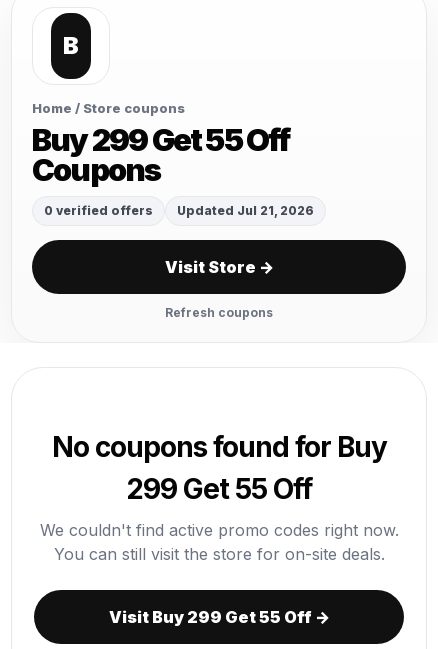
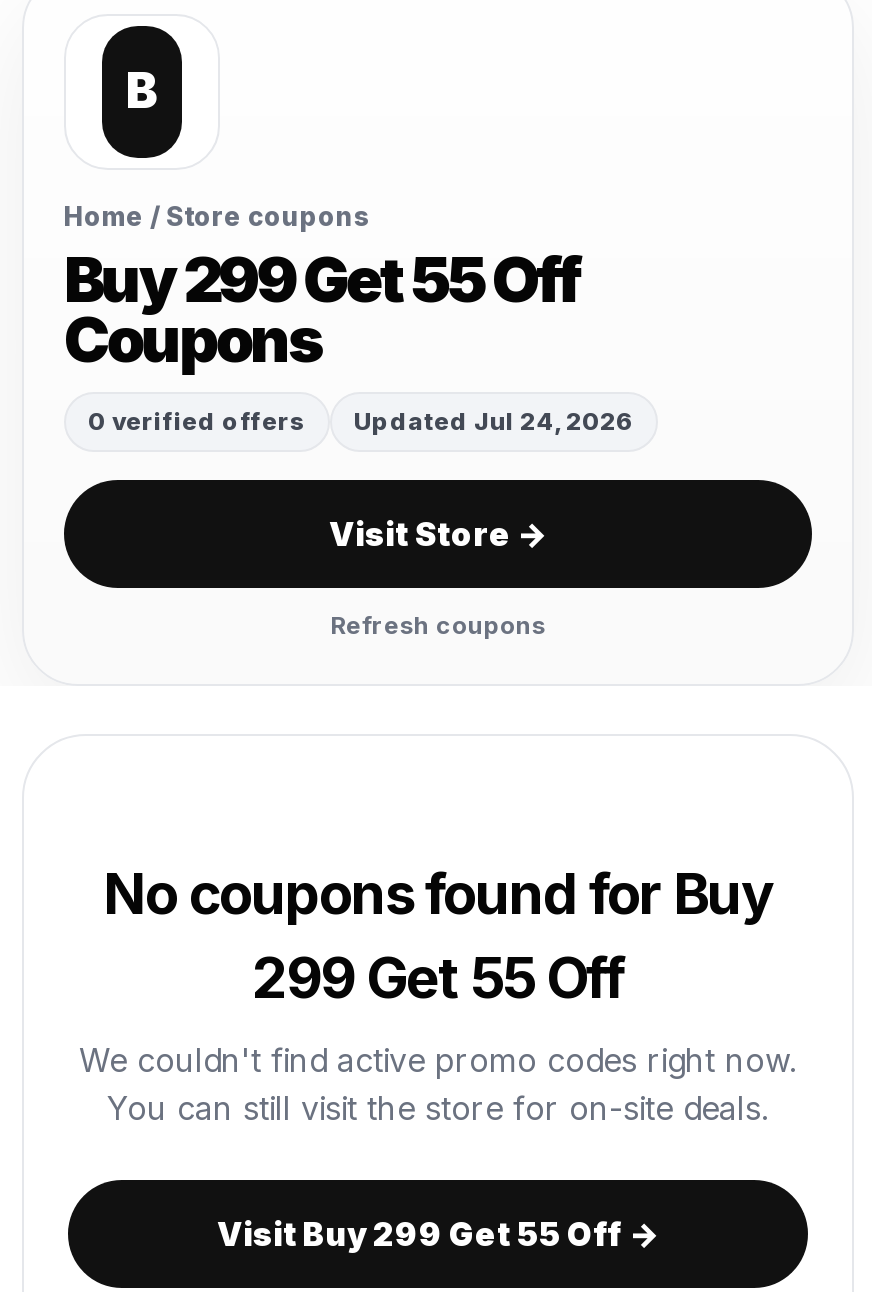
- Updated Jul 21, 2026
+ Updated Jul 24, 2026
